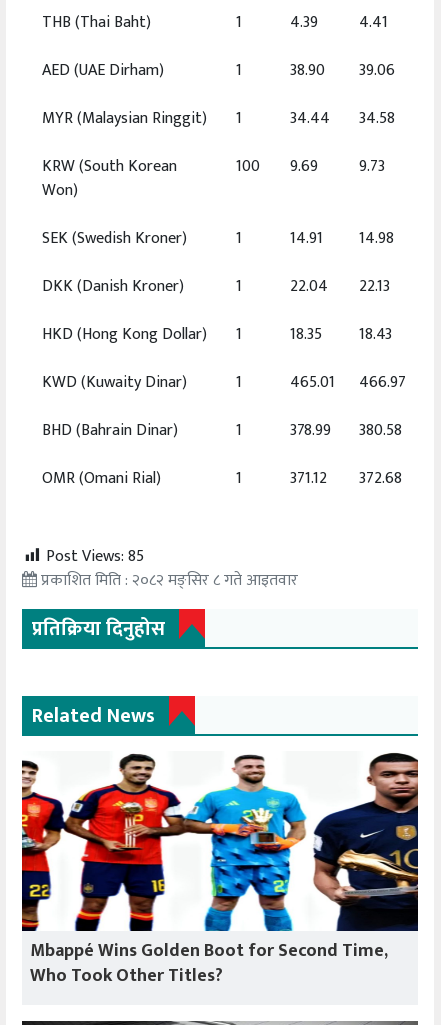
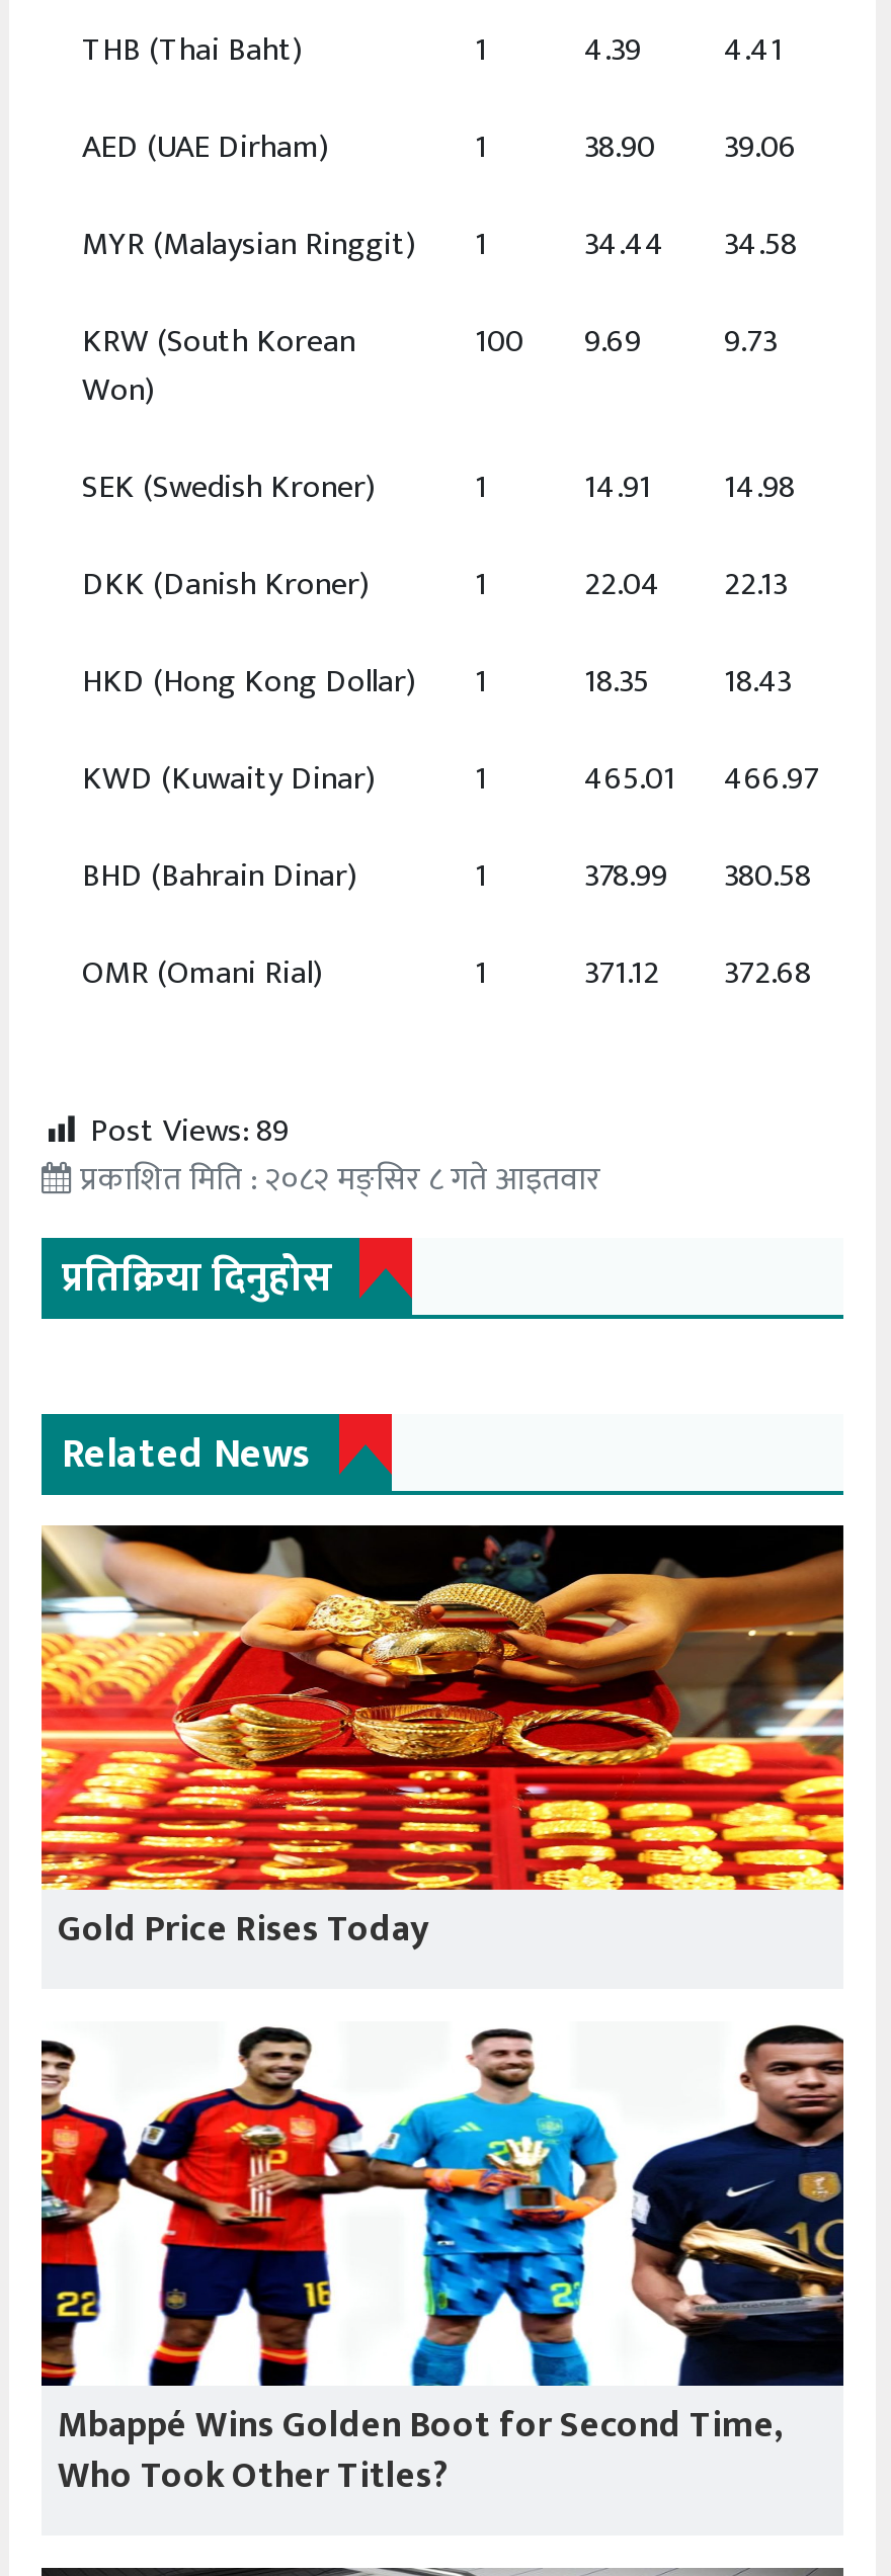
- Post Views: 85
+ Post Views: 89

+ [image]
+ Gold Price Rises Today
